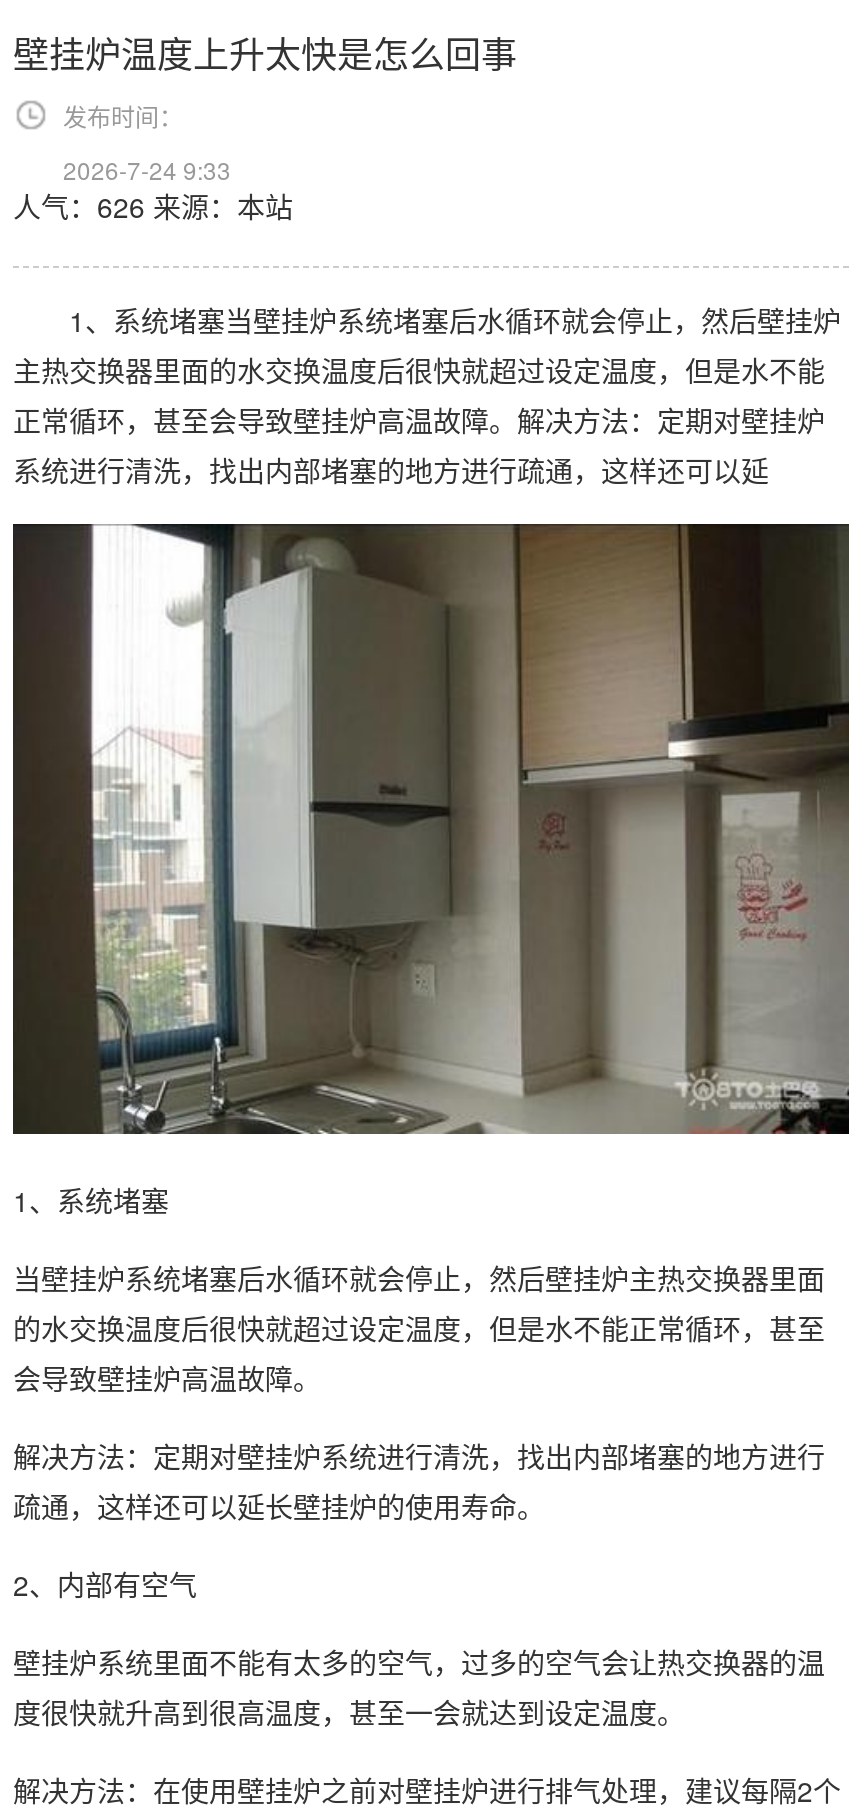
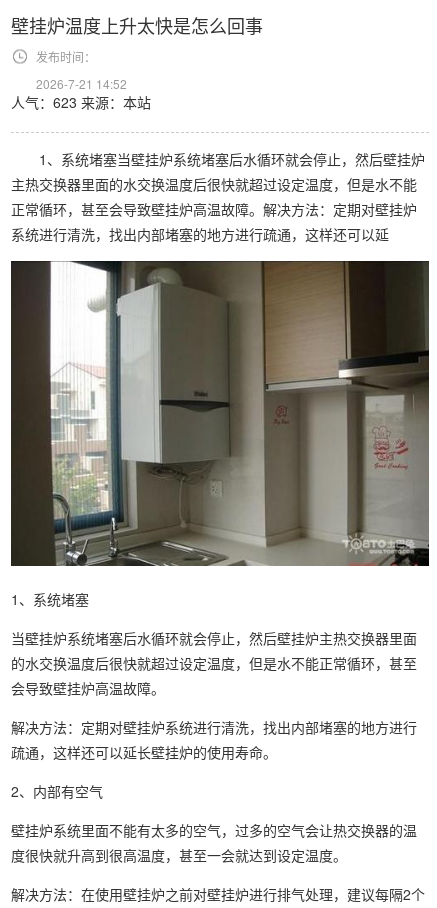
- 2026-7-24 9:33
+ 2026-7-21 14:52

- 人气：626来源：本站
+ 人气：623来源：本站
